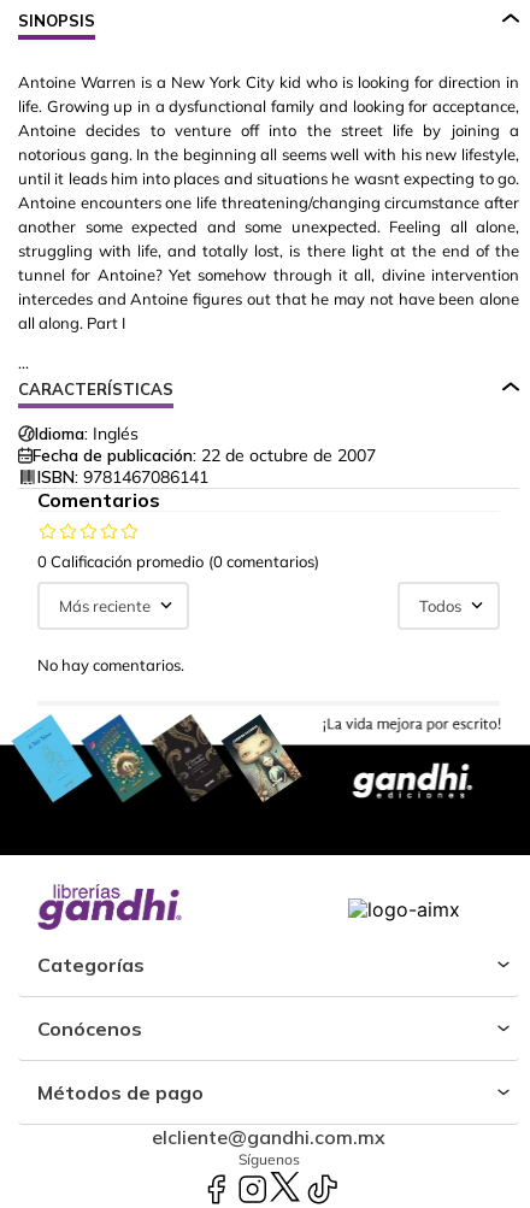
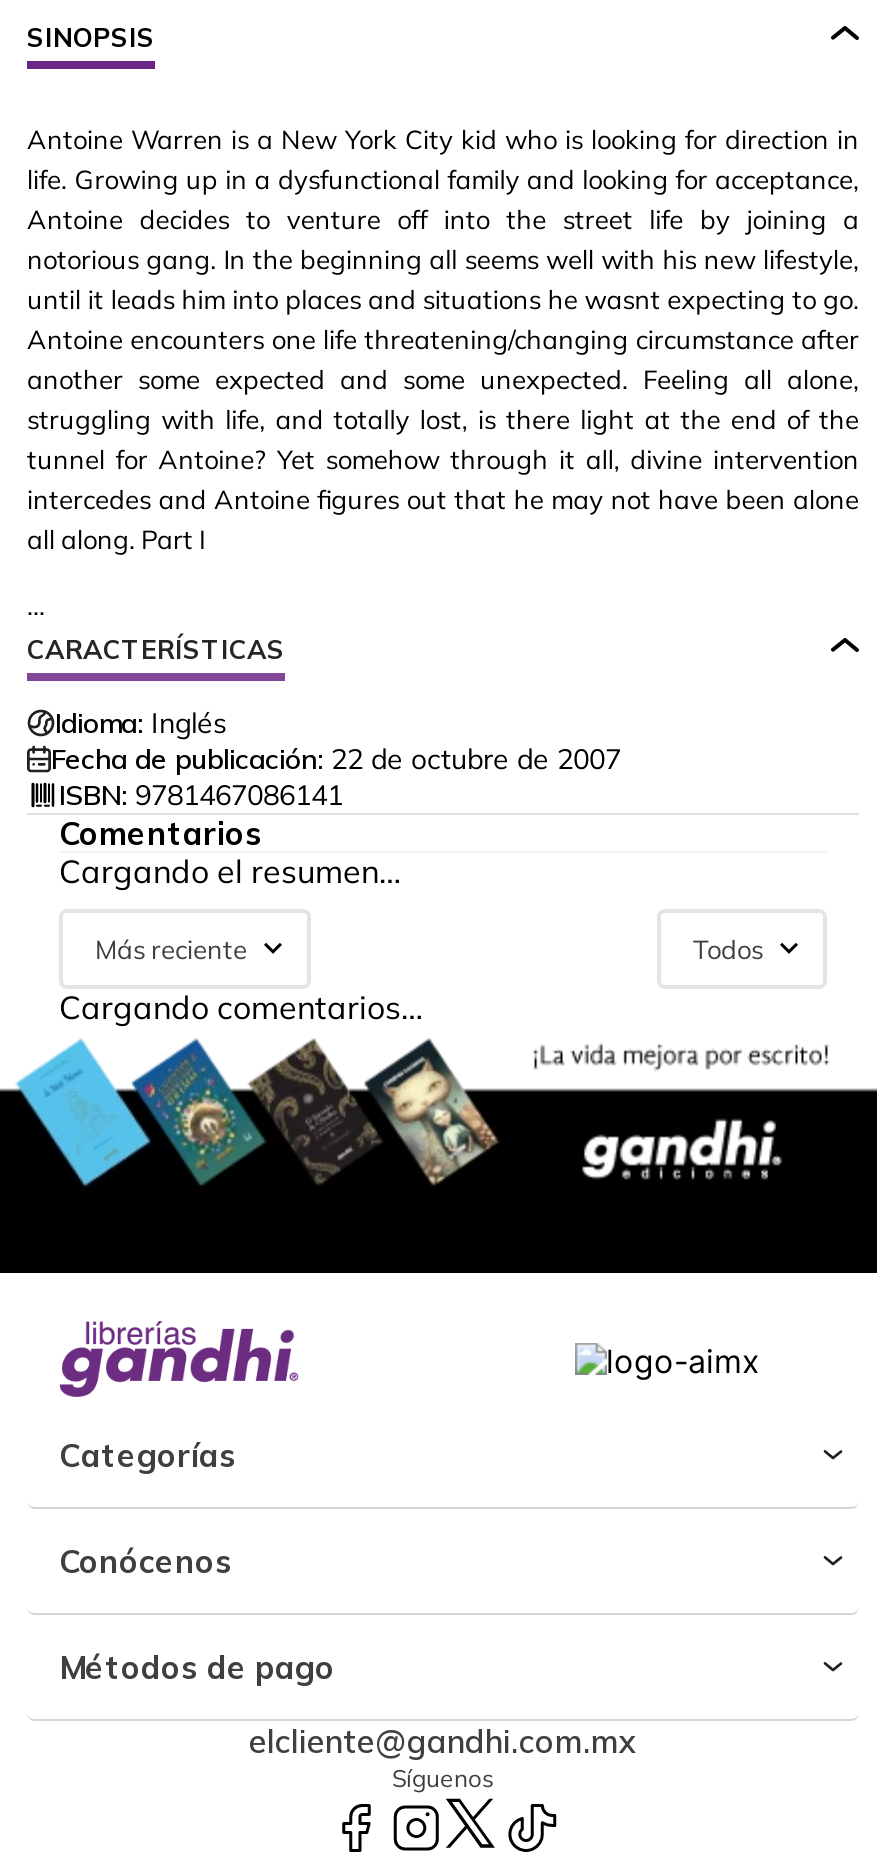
- 0 Calificación promedio (0 comentarios)
+ Cargando el resumen…

- No hay comentarios.
+ Cargando comentarios…
